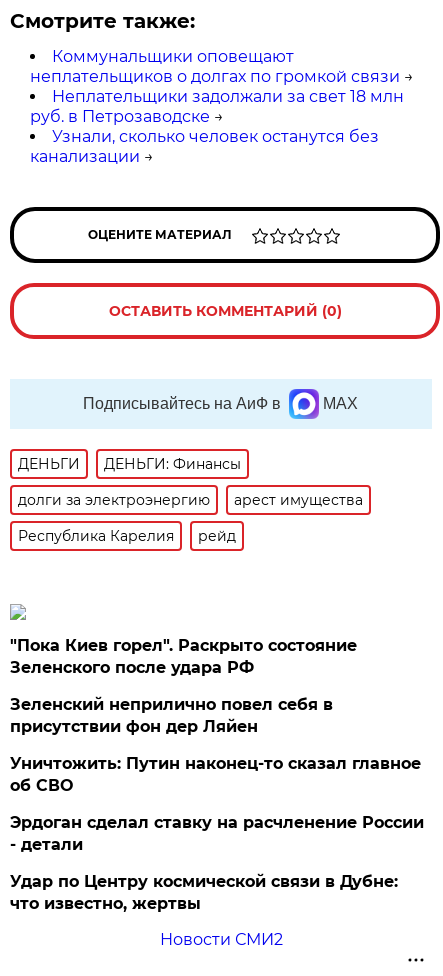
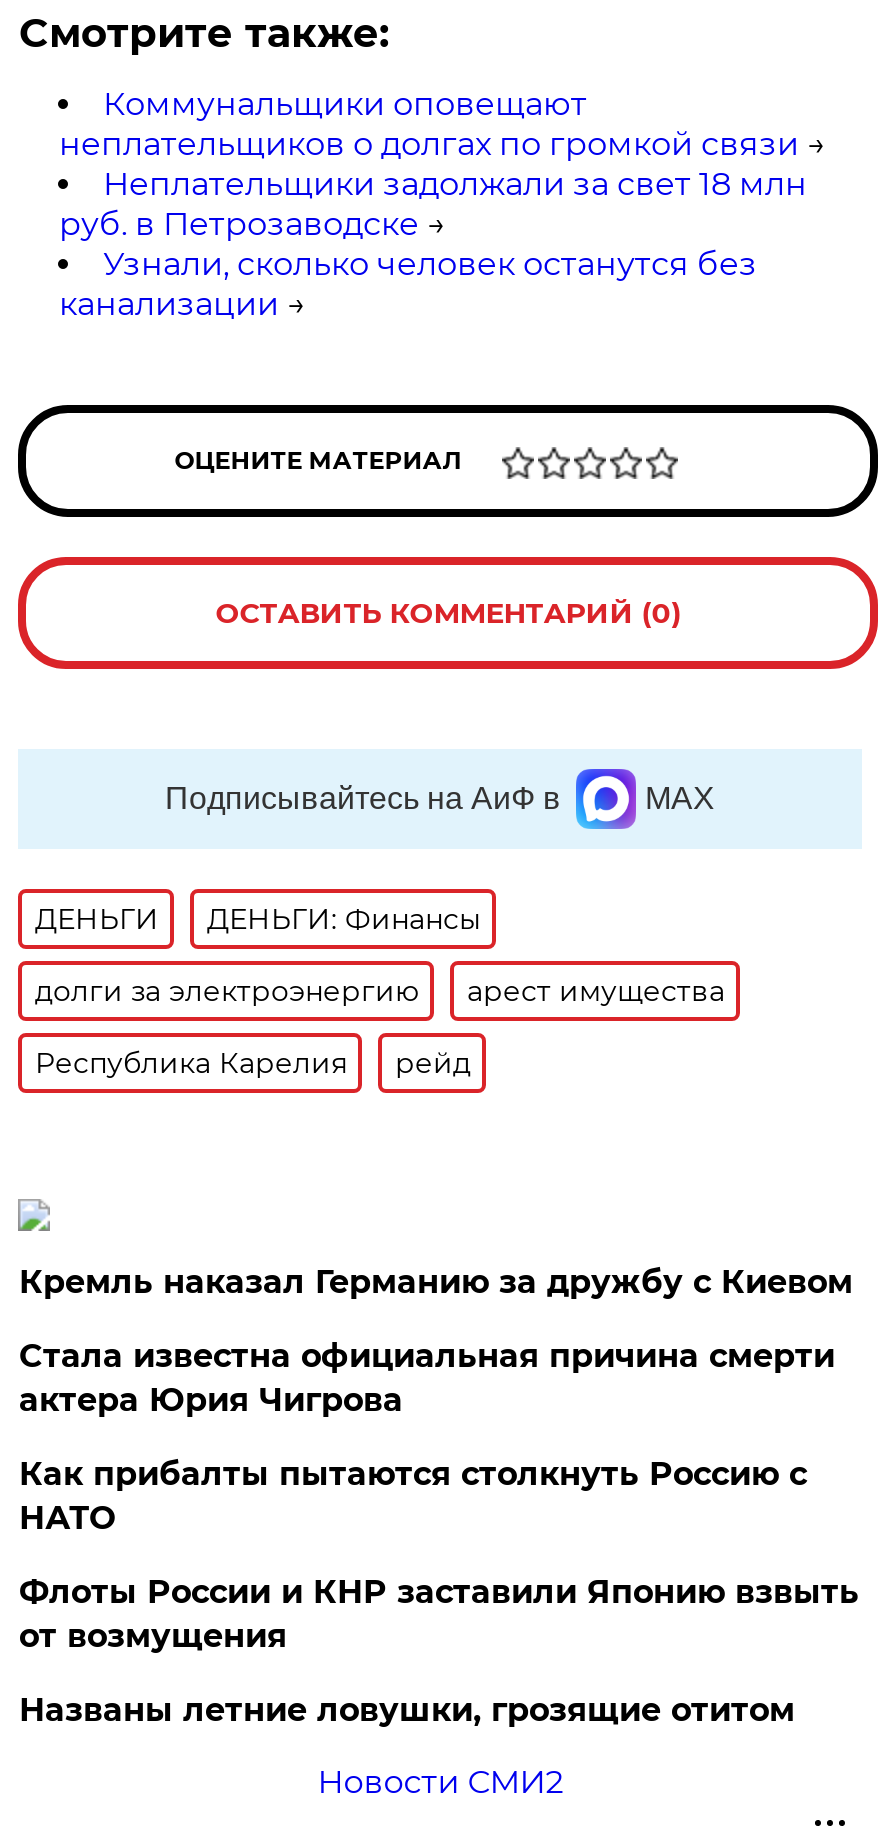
- "Пока Киев горел". Раскрыто состояние
- Зеленского после удара РФ
+ Кремль наказал Германию за дружбу с Киевом

- Зеленский неприлично повел cебя в
- присутствии фон дер Ляйен
+ Стала известна официальная причина смерти
+ актера Юрия Чигрова

- Уничтожить: Путин наконец-то сказал главное
- об СВО
+ Как прибалты пытаются столкнуть Россию с
+ НАТО

- Эрдоган сделал ставку на расчленение России
- - детали
+ Флоты России и КНР заставили Японию взвыть
+ от возмущения

- Удар по Центру космической связи в Дубне:
- что известно, жертвы
+ Названы летние ловушки, грозящие отитом
